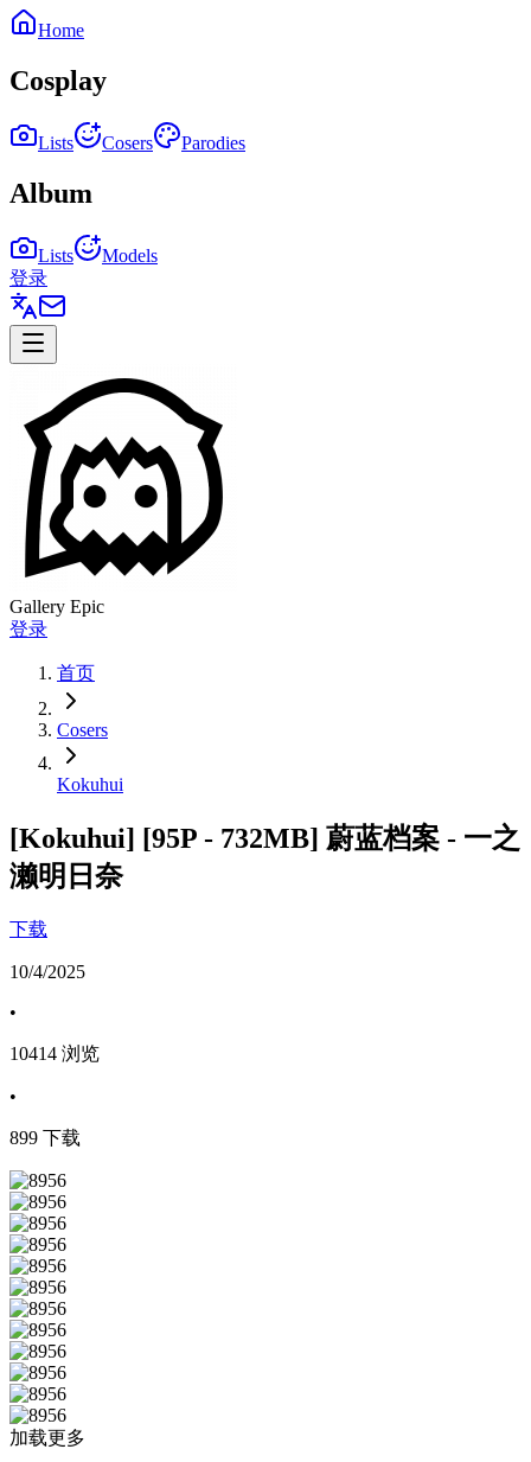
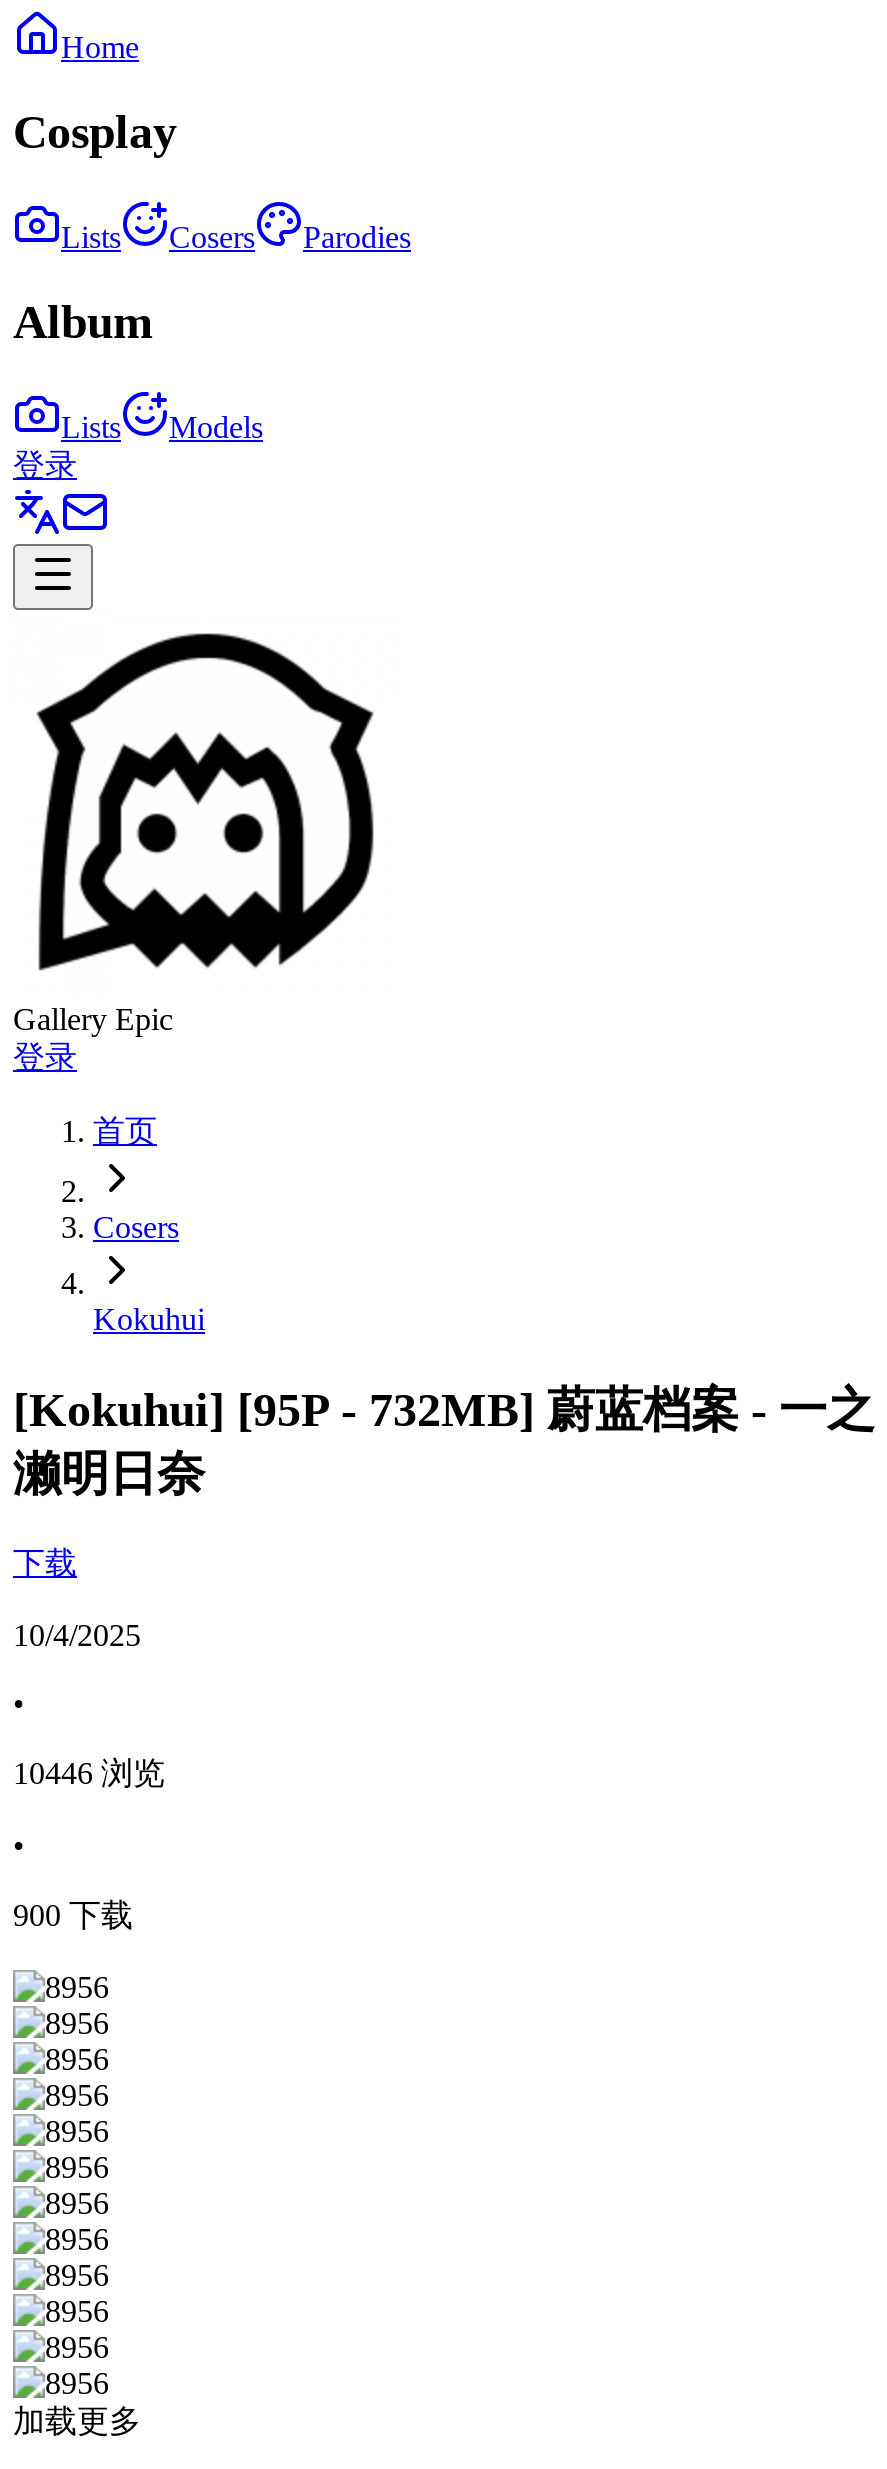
- 10414 浏览
+ 10446 浏览

- 899 下载
+ 900 下载
